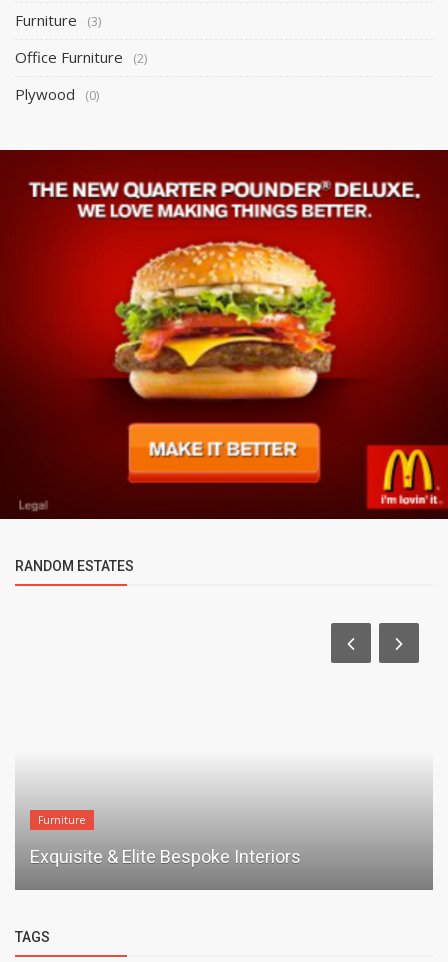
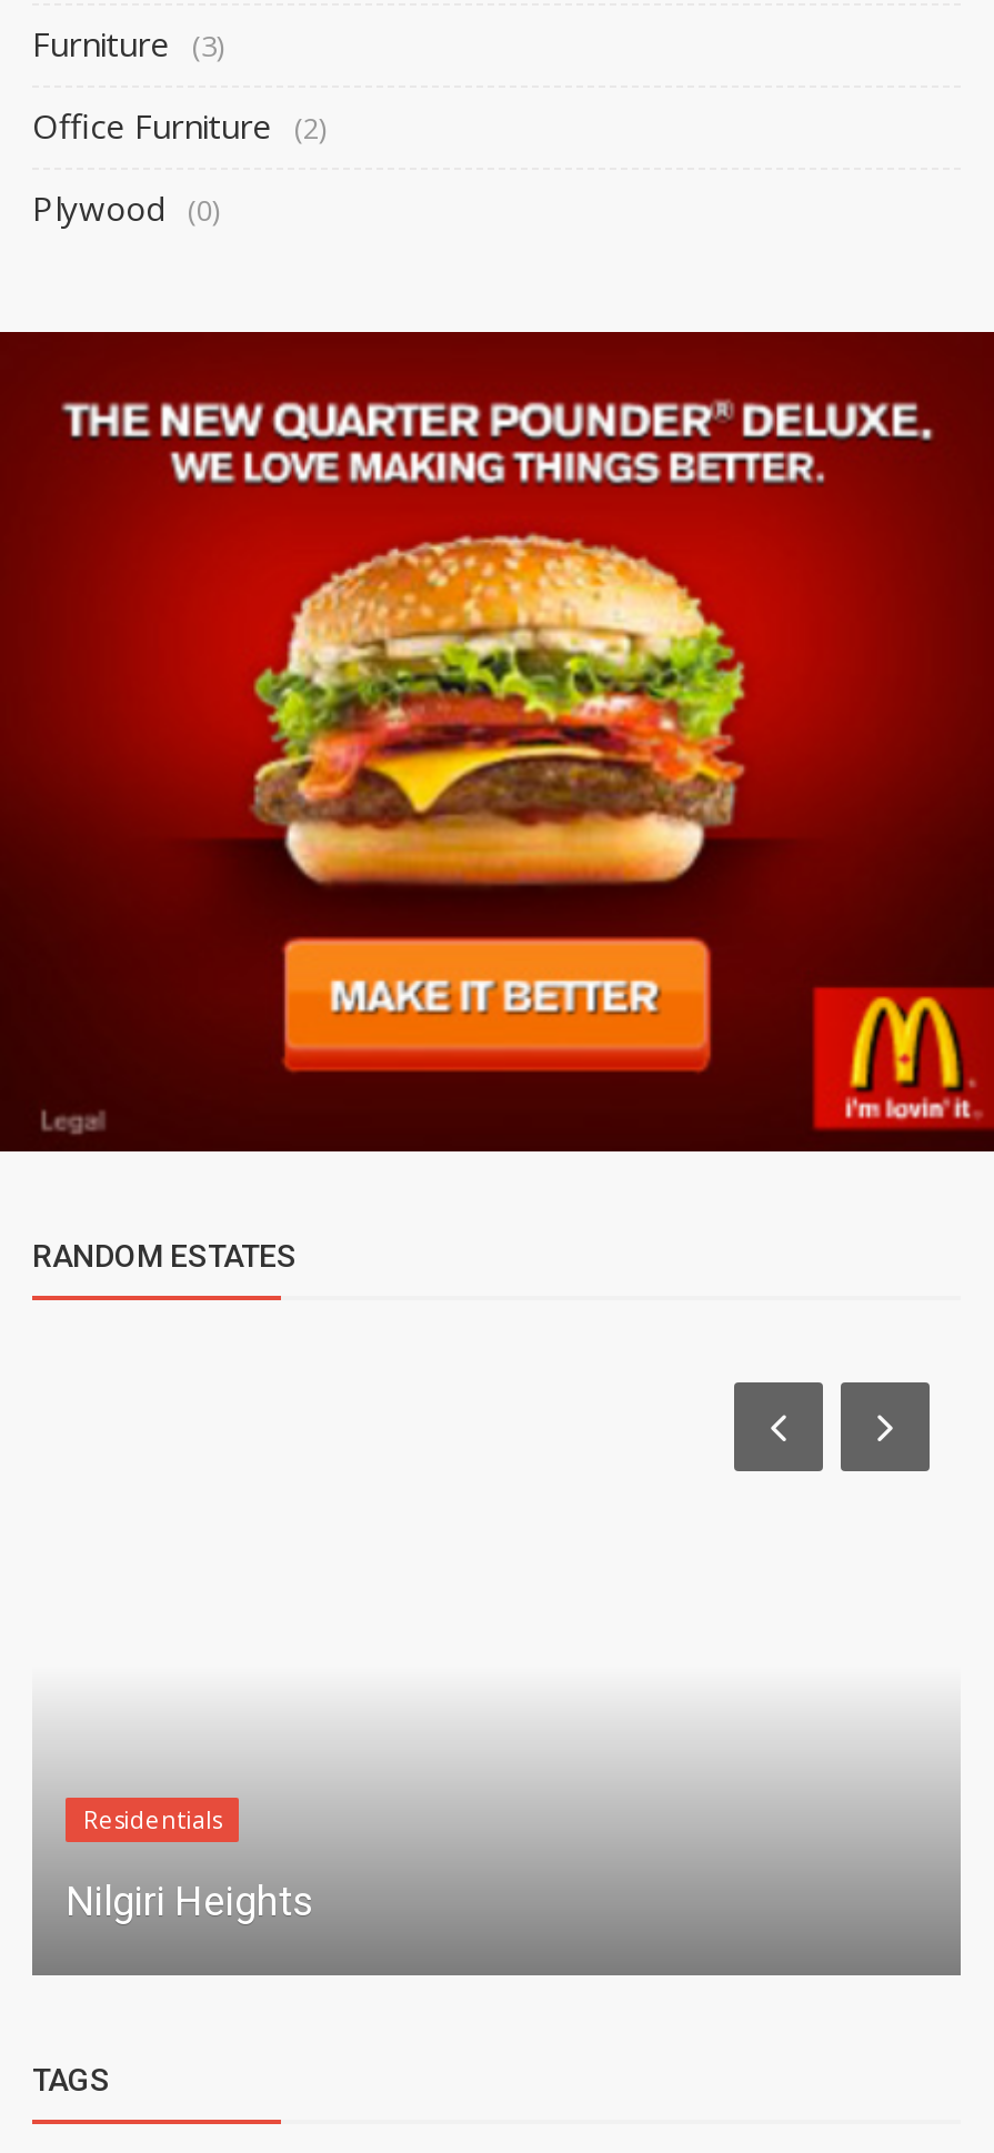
- Furniture
+ Residentials

- Exquisite & Elite Bespoke Interiors
+ Nilgiri Heights
